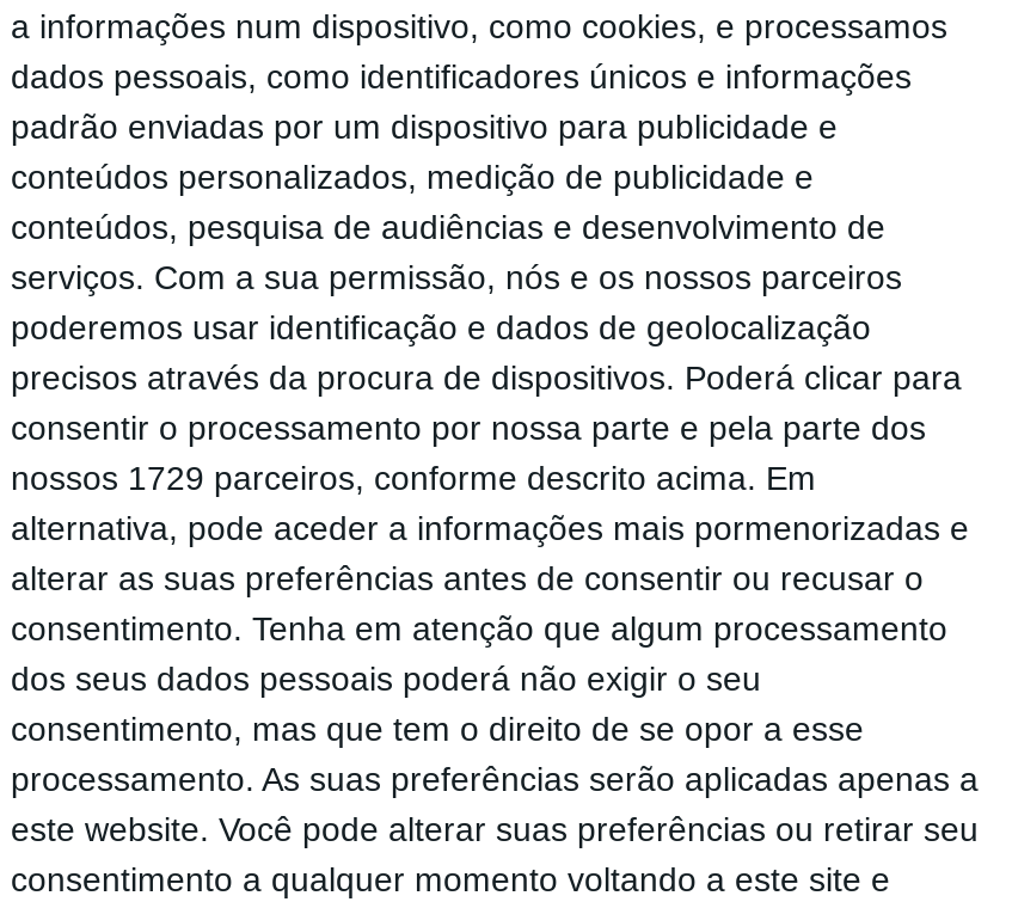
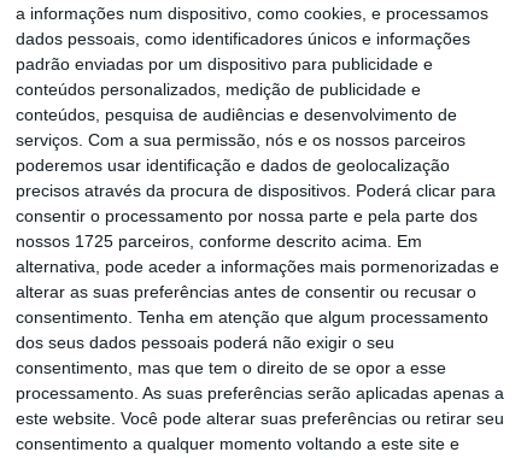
- nossos 1729 parceiros, conforme descrito acima. Em
+ nossos 1725 parceiros, conforme descrito acima. Em
